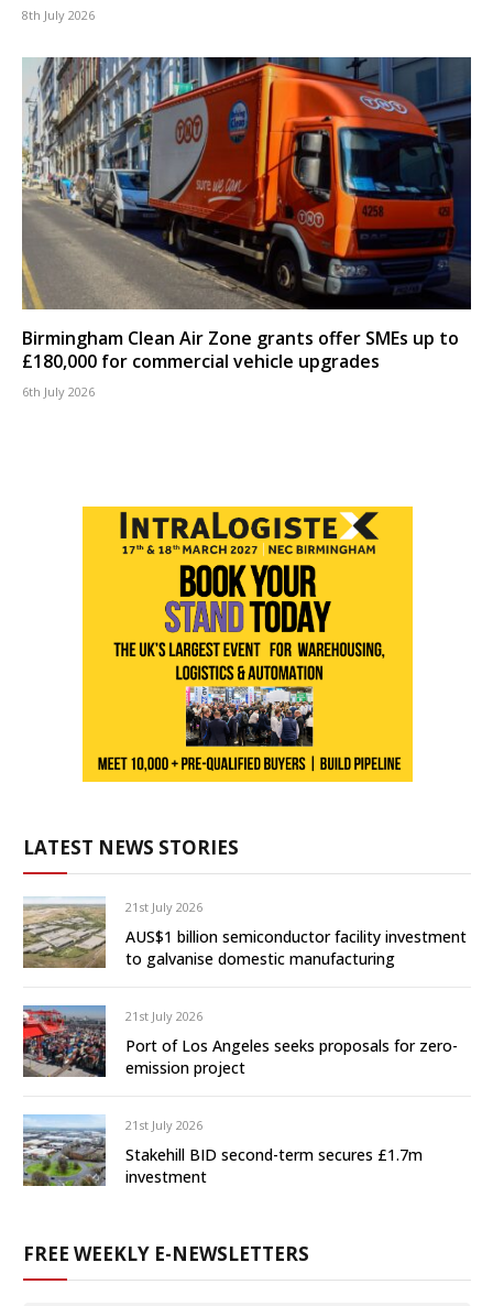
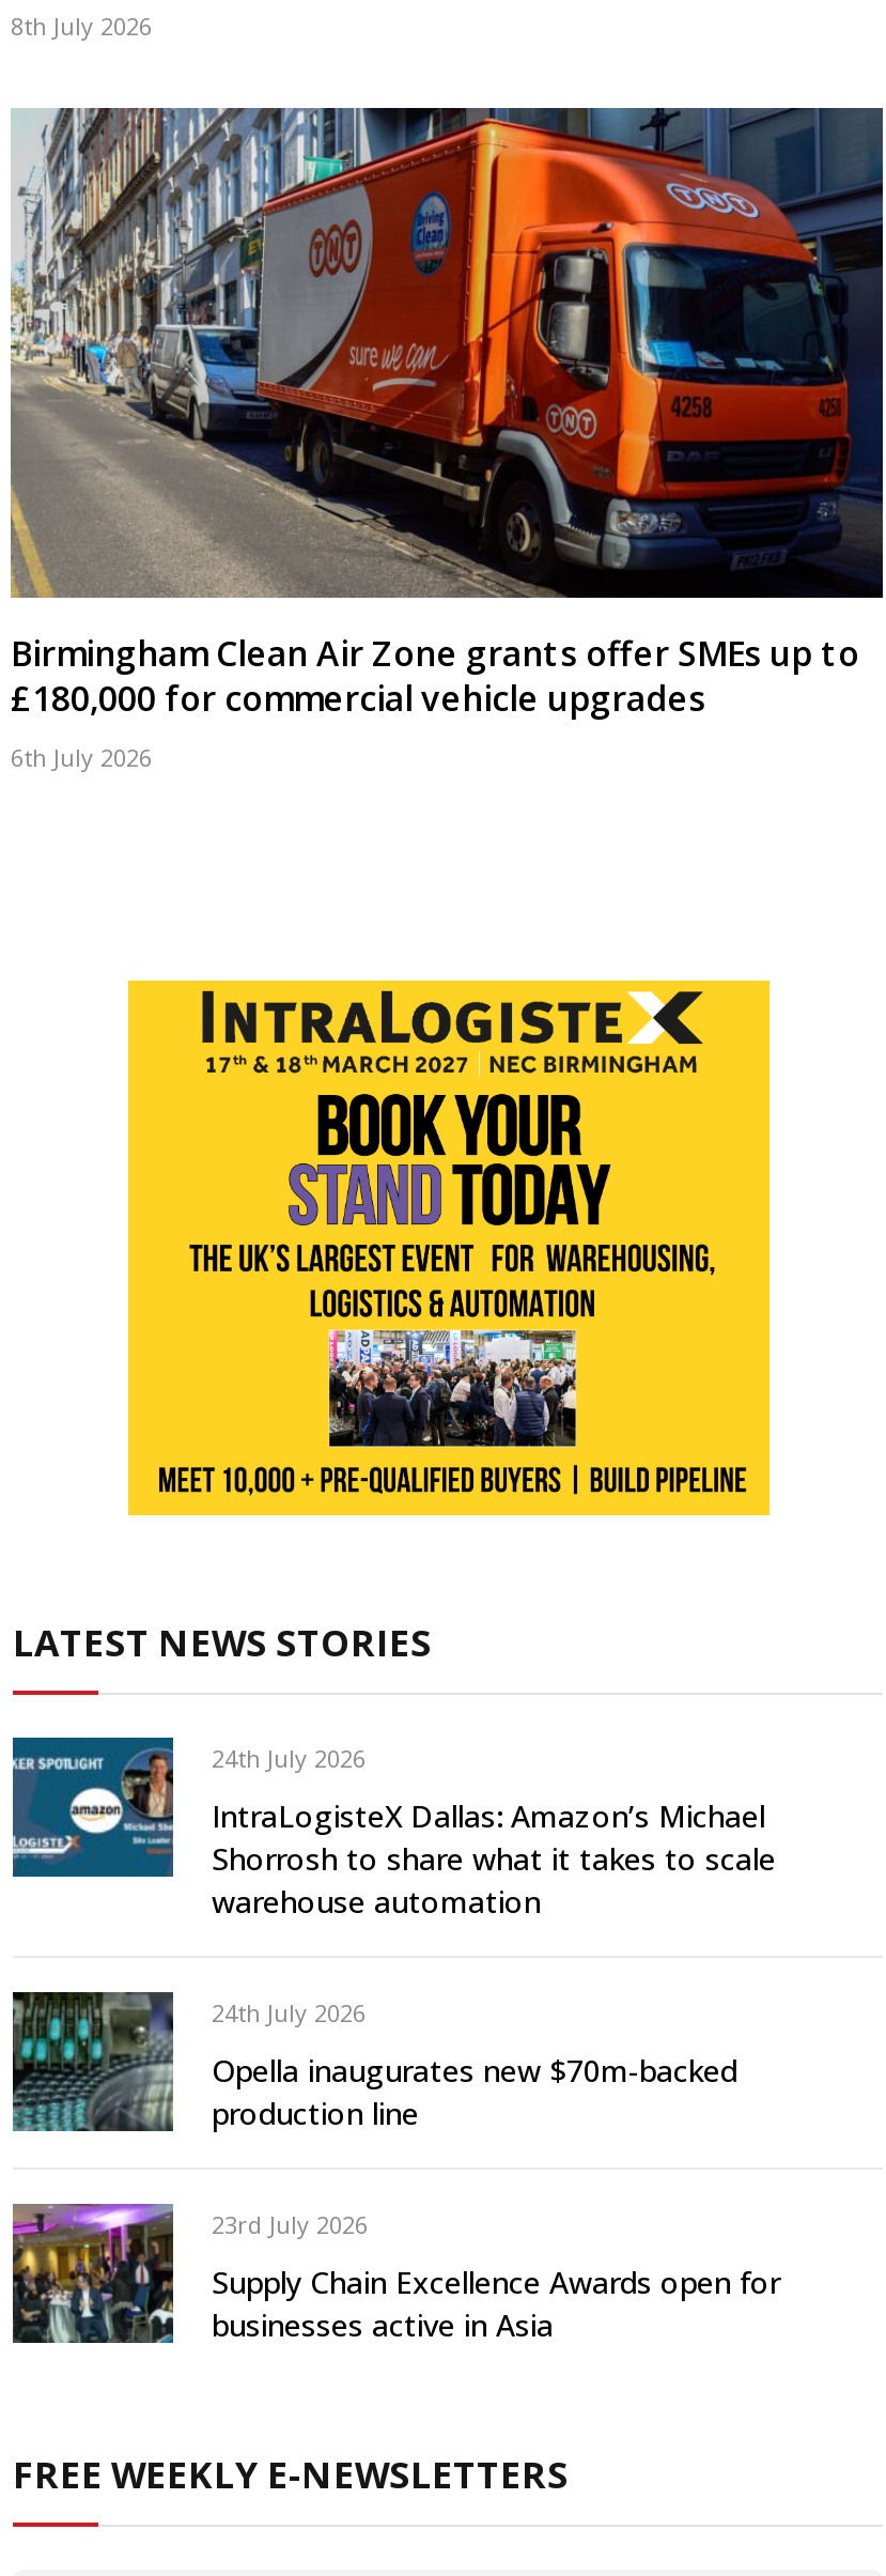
- [image]
- 21st July 2026
+ [image]
+ 24th July 2026

- AUS$1 billion semiconductor facility investment
- to galvanise domestic manufacturing
+ IntraLogisteX Dallas: Amazon’s Michael
+ Shorrosh to share what it takes to scale
+ warehouse automation

- [image]
- 21st July 2026
+ [image]
+ 24th July 2026

- Port of Los Angeles seeks proposals for zero-
- emission project
+ Opella inaugurates new $70m-backed
+ production line

- [image]
- 21st July 2026
+ [image]
+ 23rd July 2026

- Stakehill BID second-term secures £1.7m
- investment
+ Supply Chain Excellence Awards open for
+ businesses active in Asia
